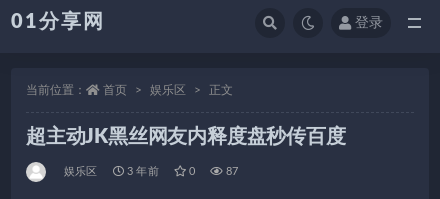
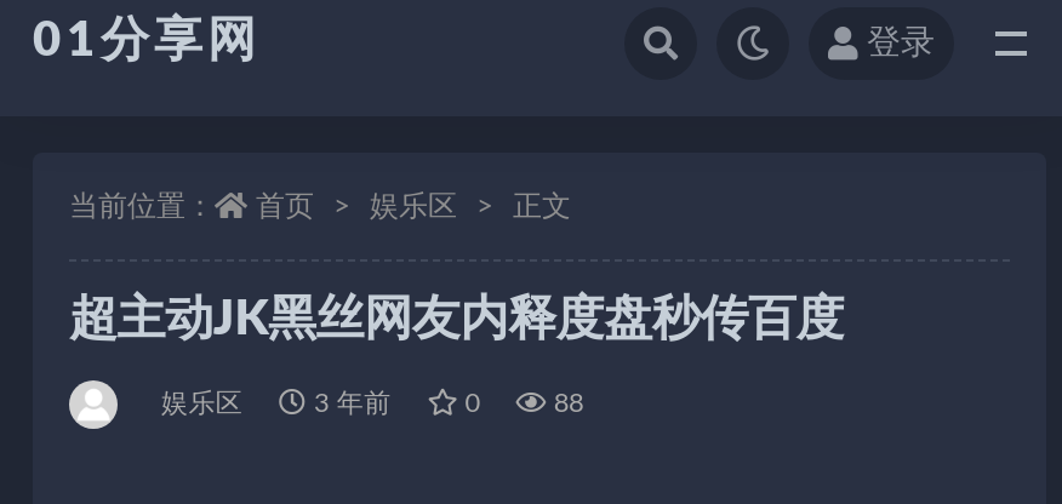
- 87
+ 88
